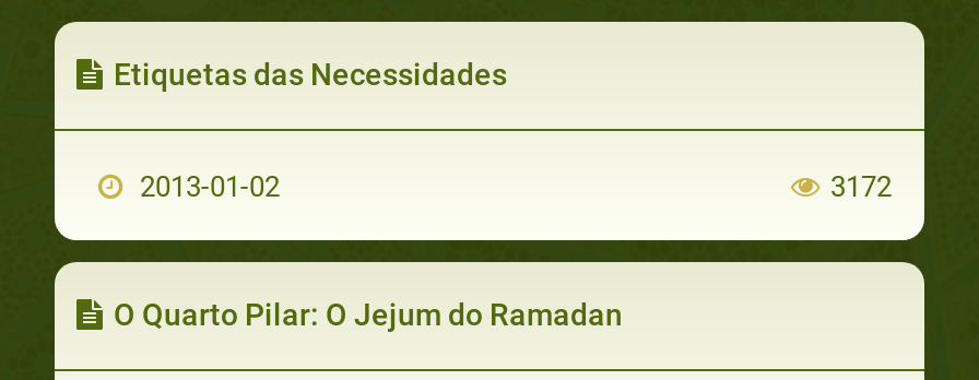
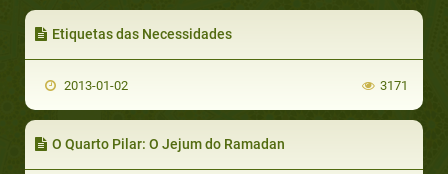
- 3172
+ 3171
